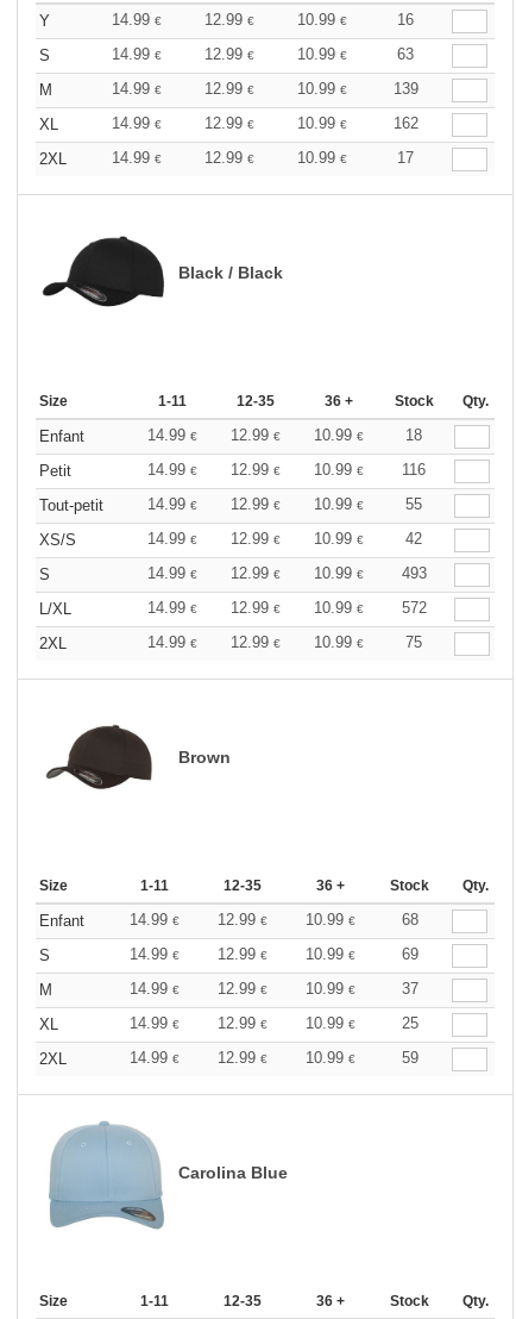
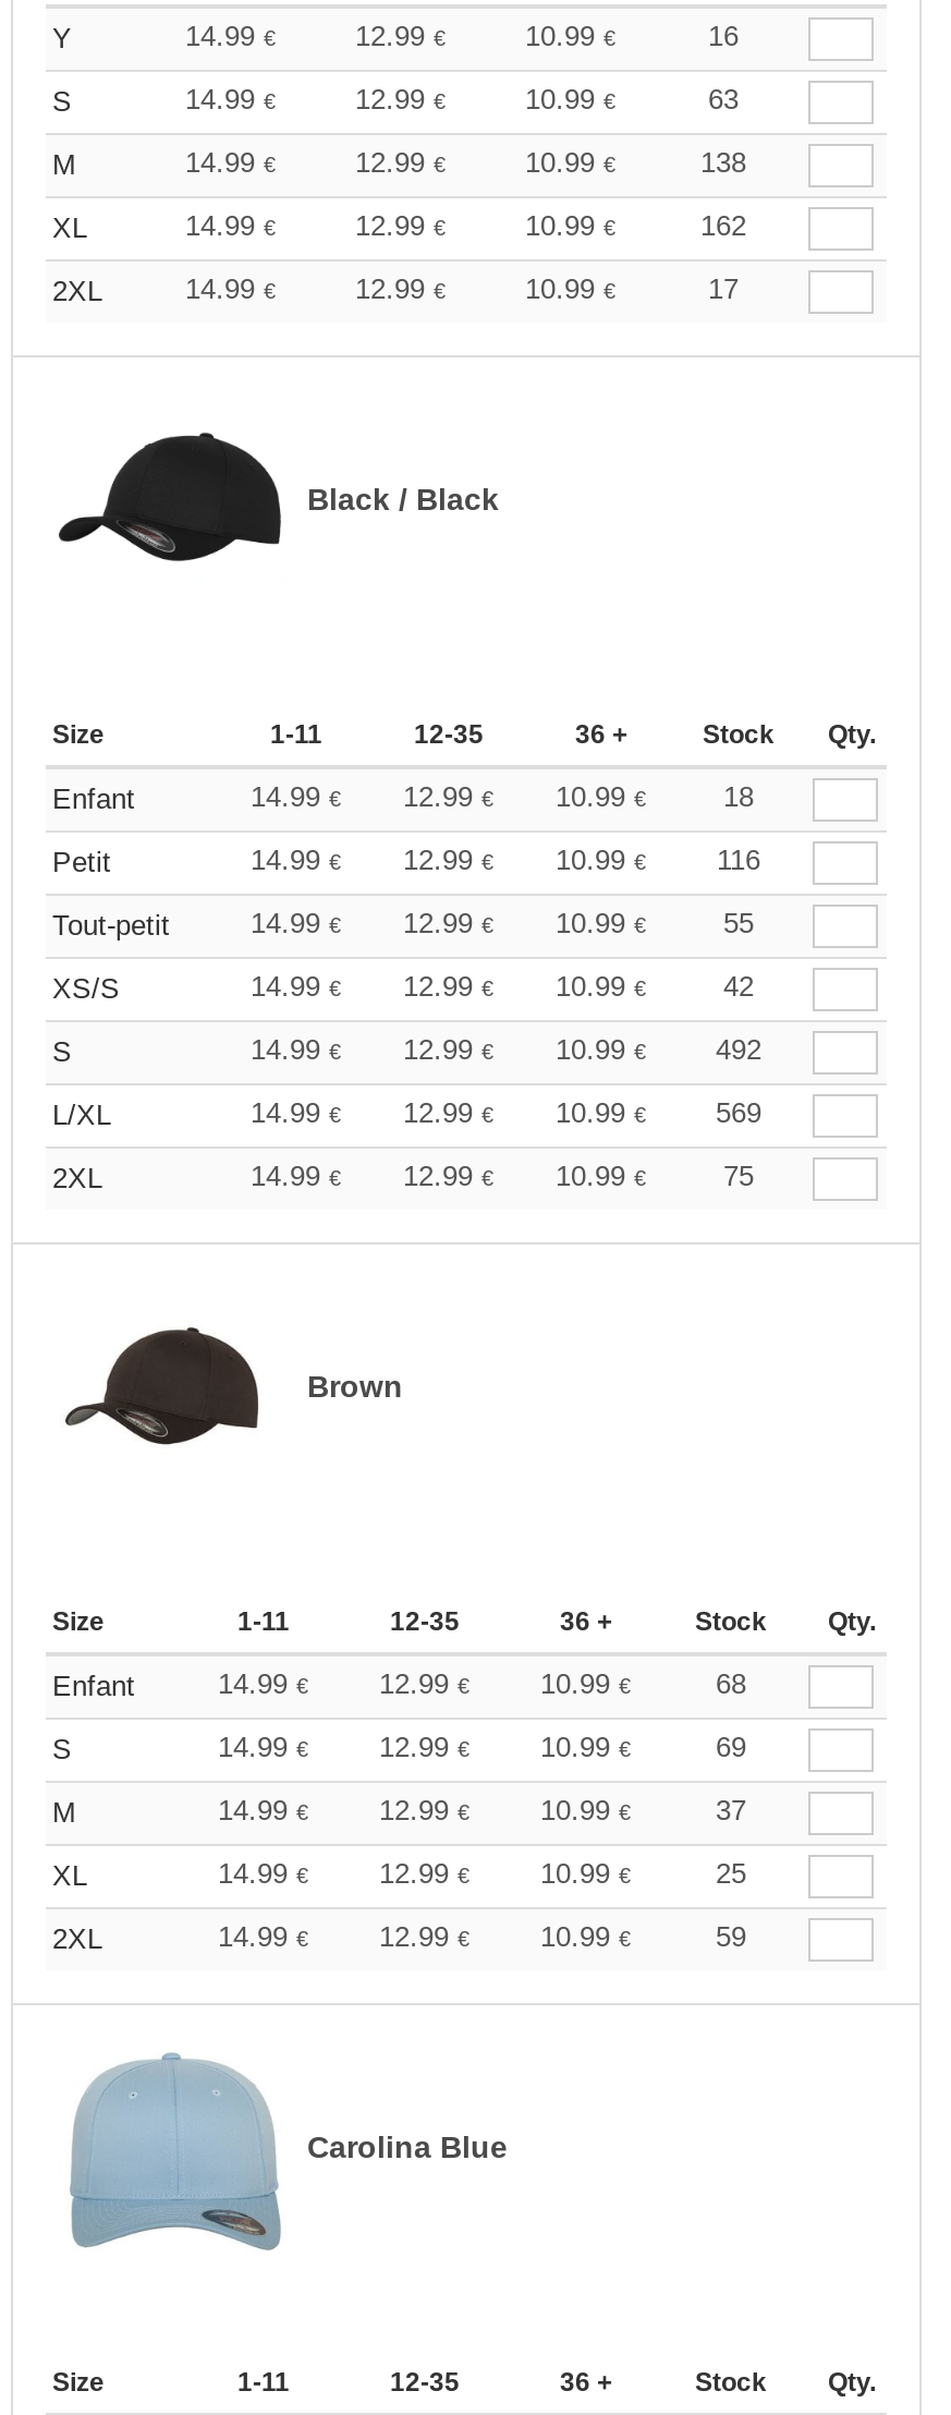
- 139
+ 138

- 493
+ 492

- 572
+ 569
